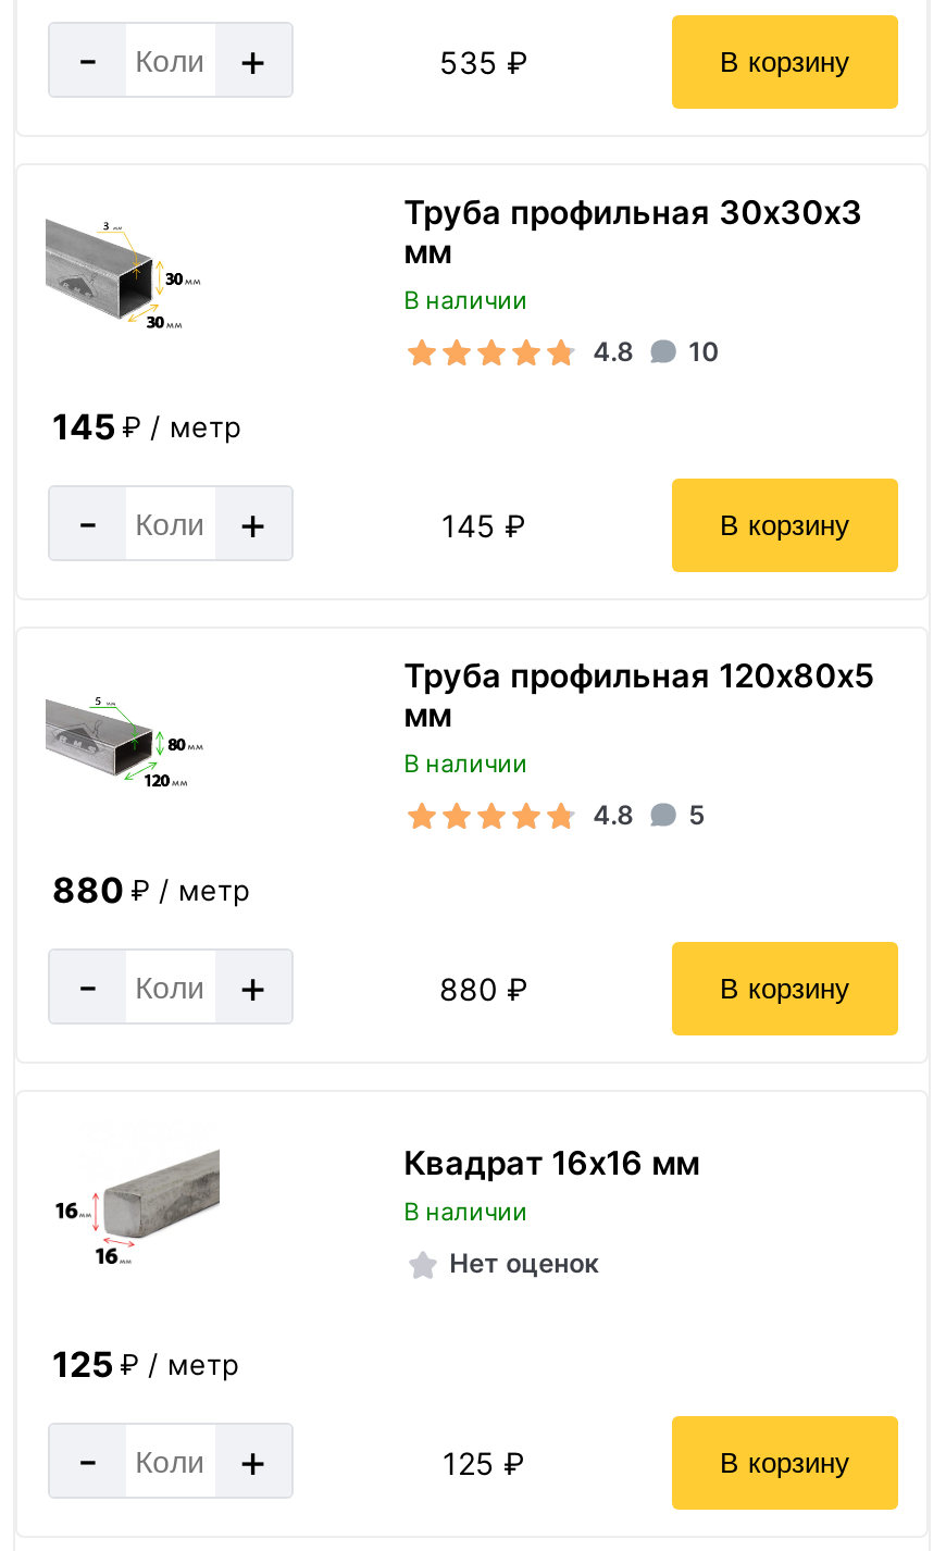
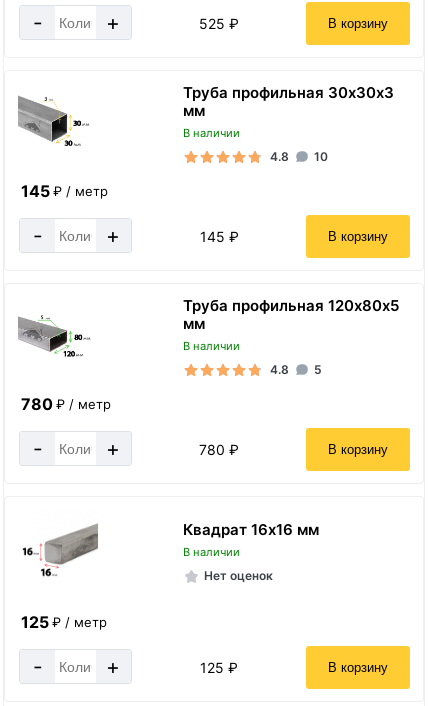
- 535 ₽
+ 525 ₽

- 880 ₽ / метр
+ 780 ₽ / метр

- 880 ₽
+ 780 ₽
